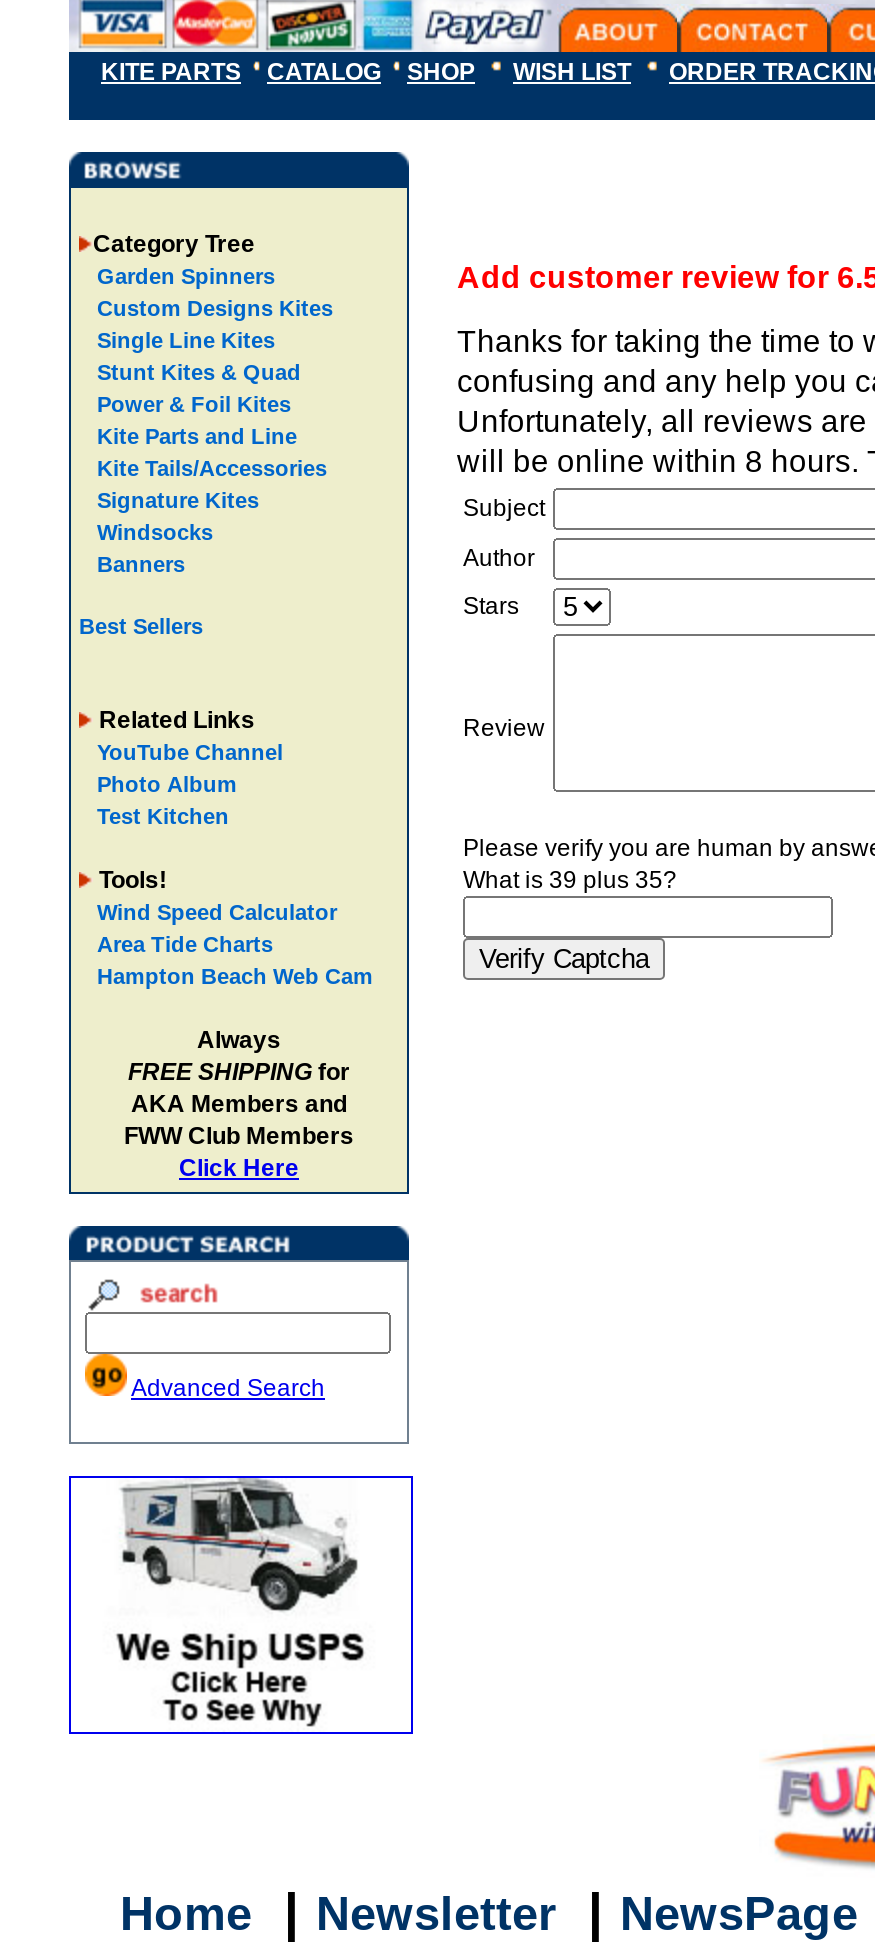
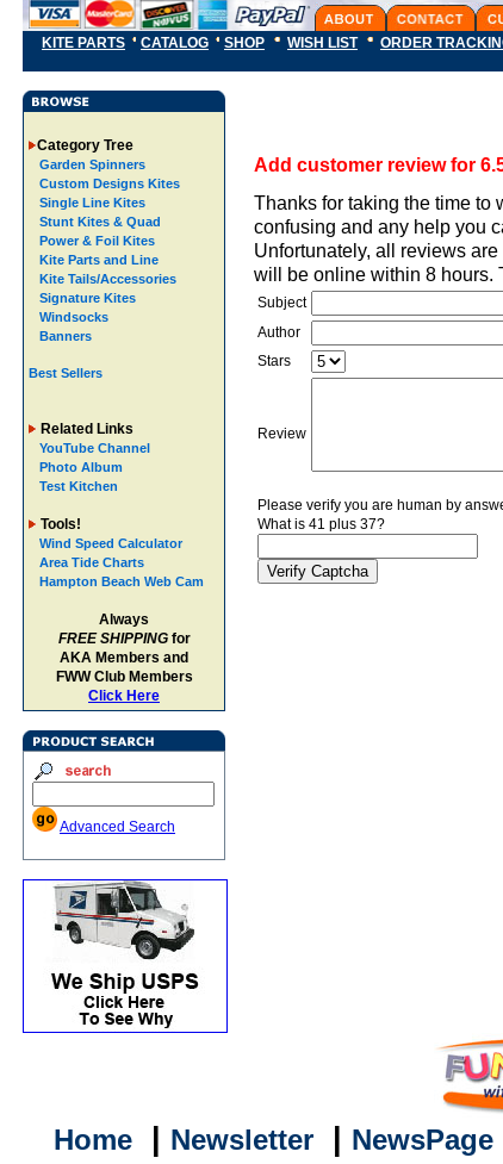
- What is 39 plus 35?
+ What is 41 plus 37?
